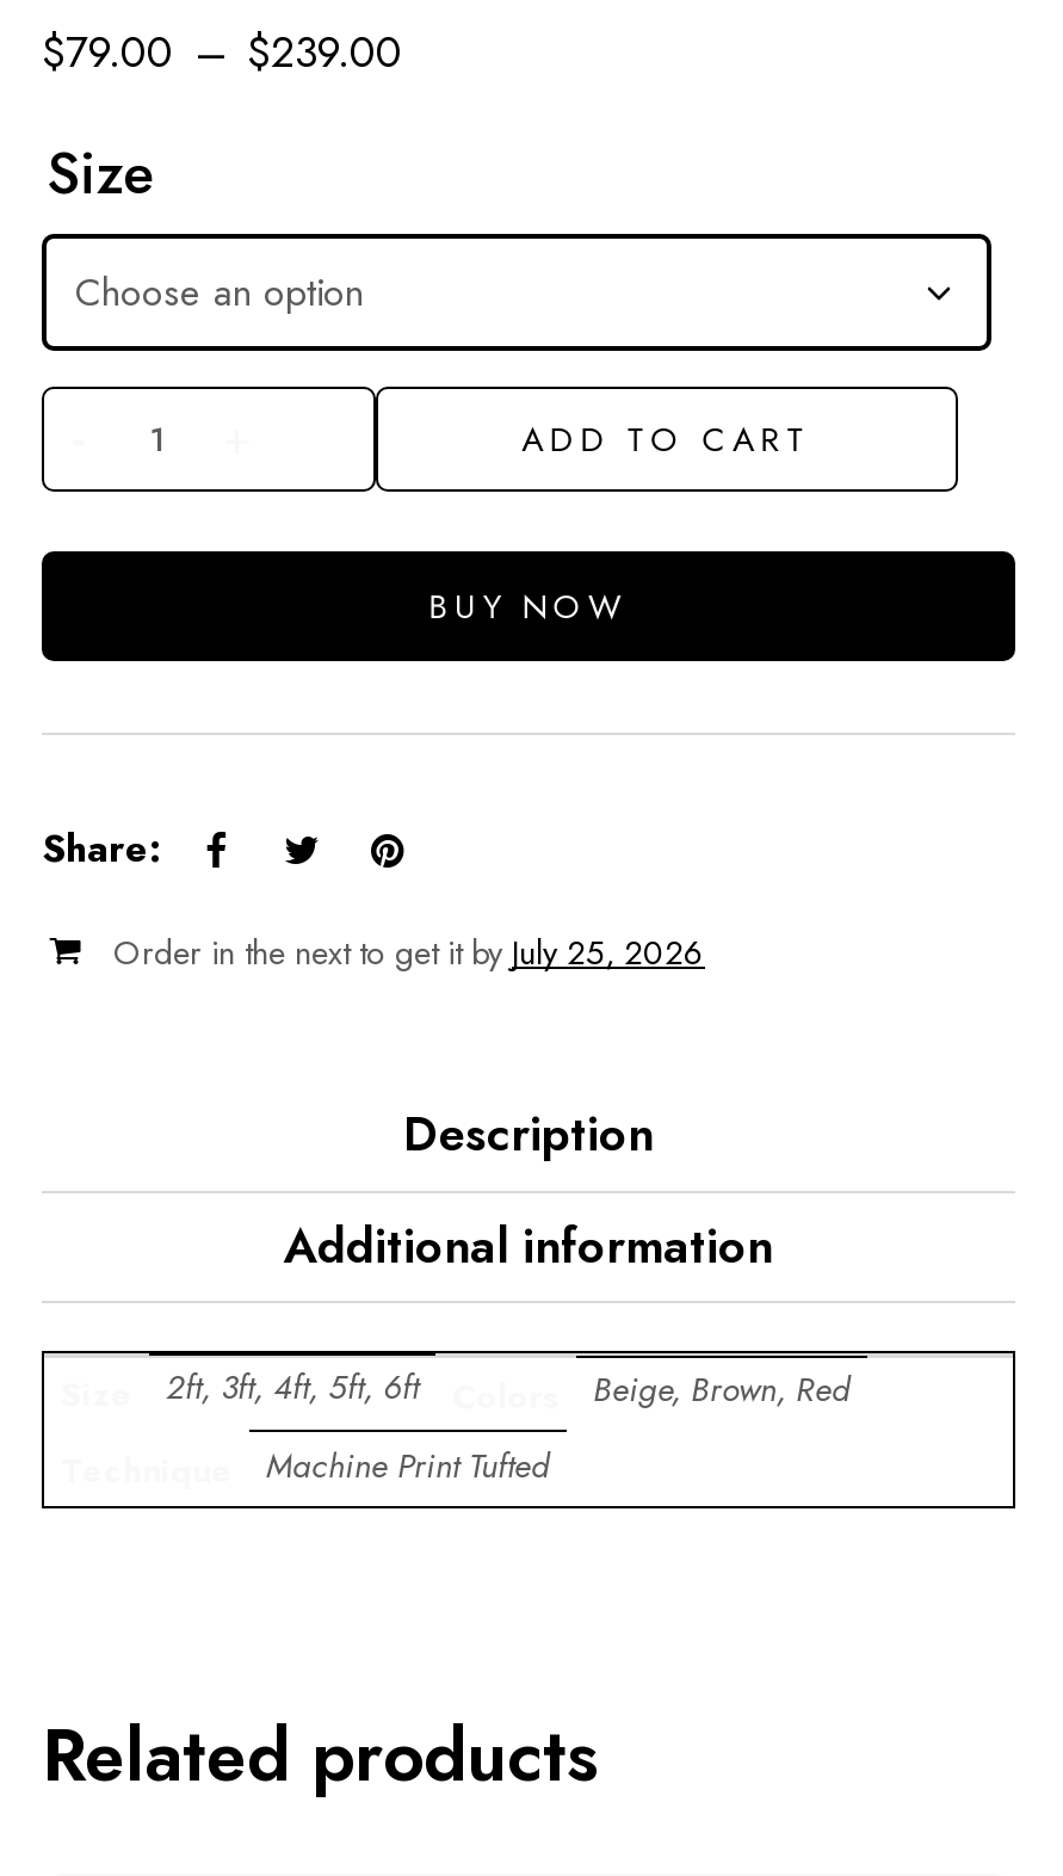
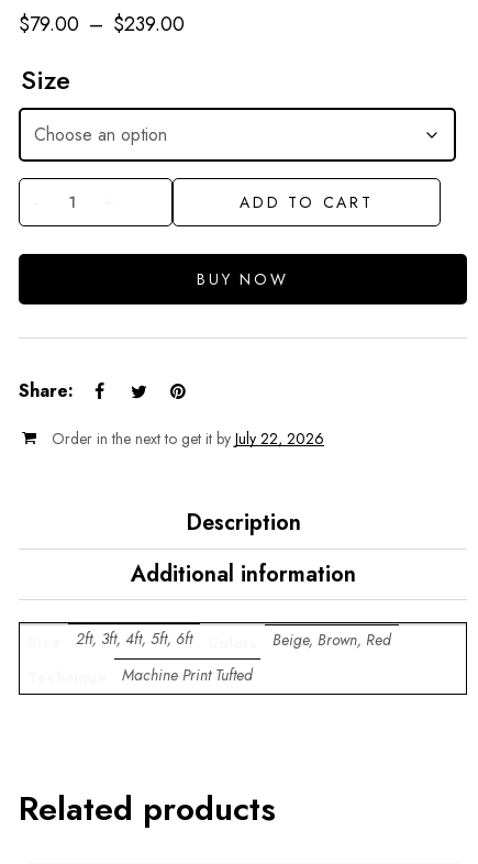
- Order in the next to get it by July 25, 2026
+ Order in the next to get it by July 22, 2026
